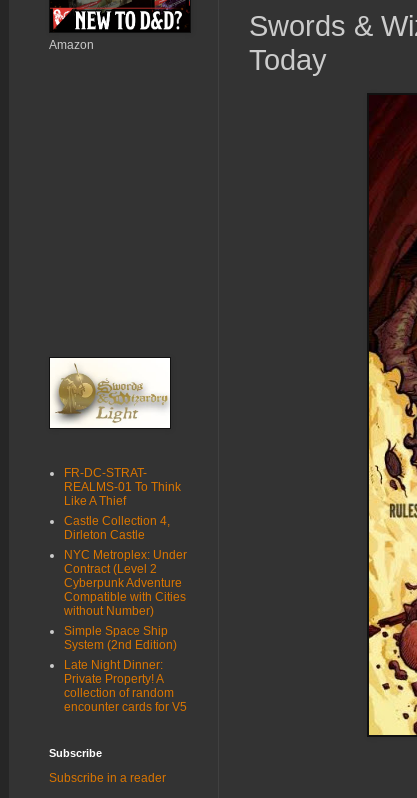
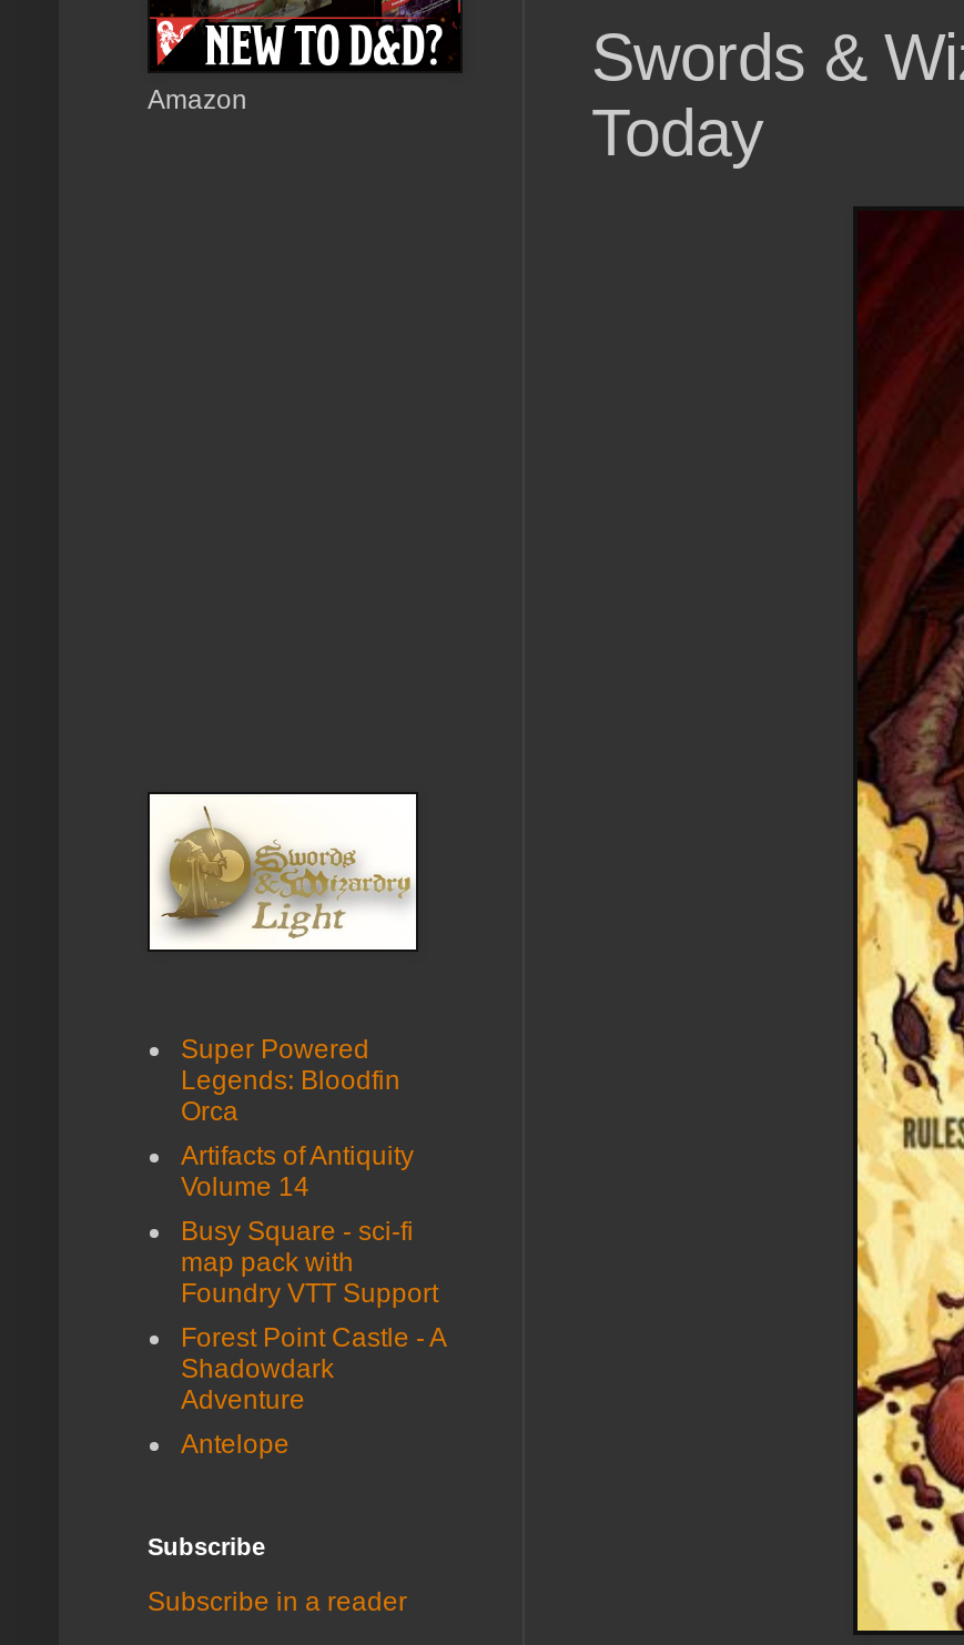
- FR-DC-STRAT-
- REALMS-01 To Think
- Like A Thief
- Castle Collection 4,
- Dirleton Castle
- NYC Metroplex: Under
- Contract (Level 2
- Cyberpunk Adventure
- Compatible with Cities
- without Number)
- Simple Space Ship
- System (2nd Edition)
- Late Night Dinner:
- Private Property! A
- collection of random
- encounter cards for V5
+ Super Powered
+ Legends: Bloodfin
+ Orca
+ Artifacts of Antiquity
+ Volume 14
+ Busy Square - sci-fi
+ map pack with
+ Foundry VTT Support
+ Forest Point Castle - A
+ Shadowdark
+ Adventure
+ Antelope

+ [image]
